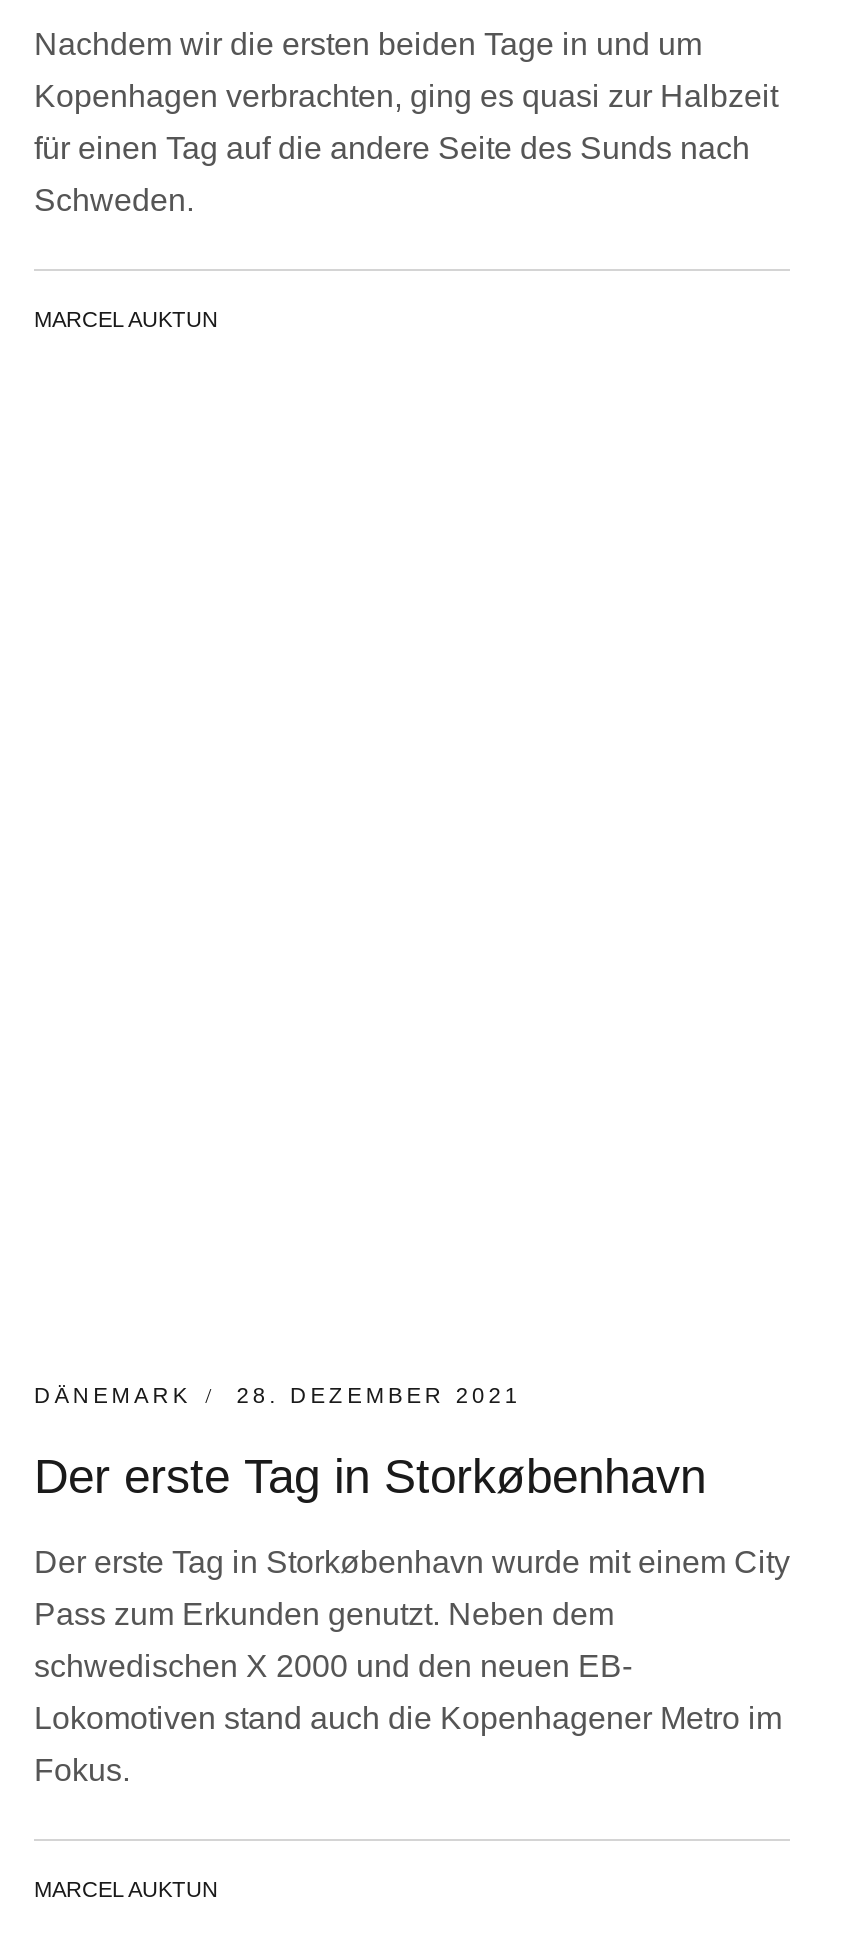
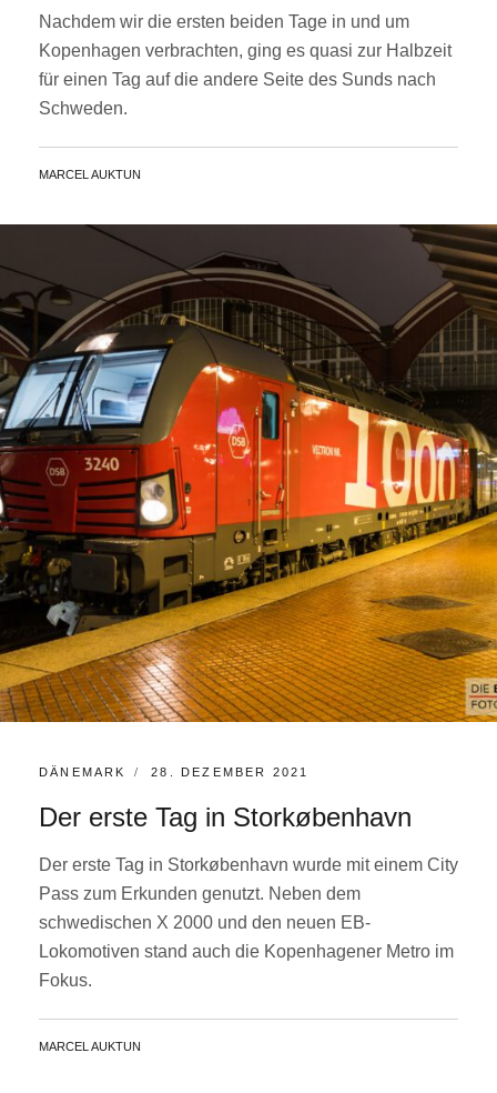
+ [image]
